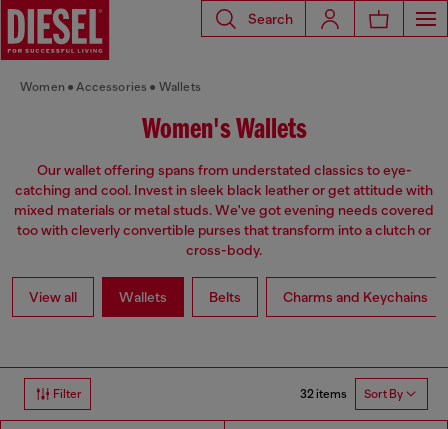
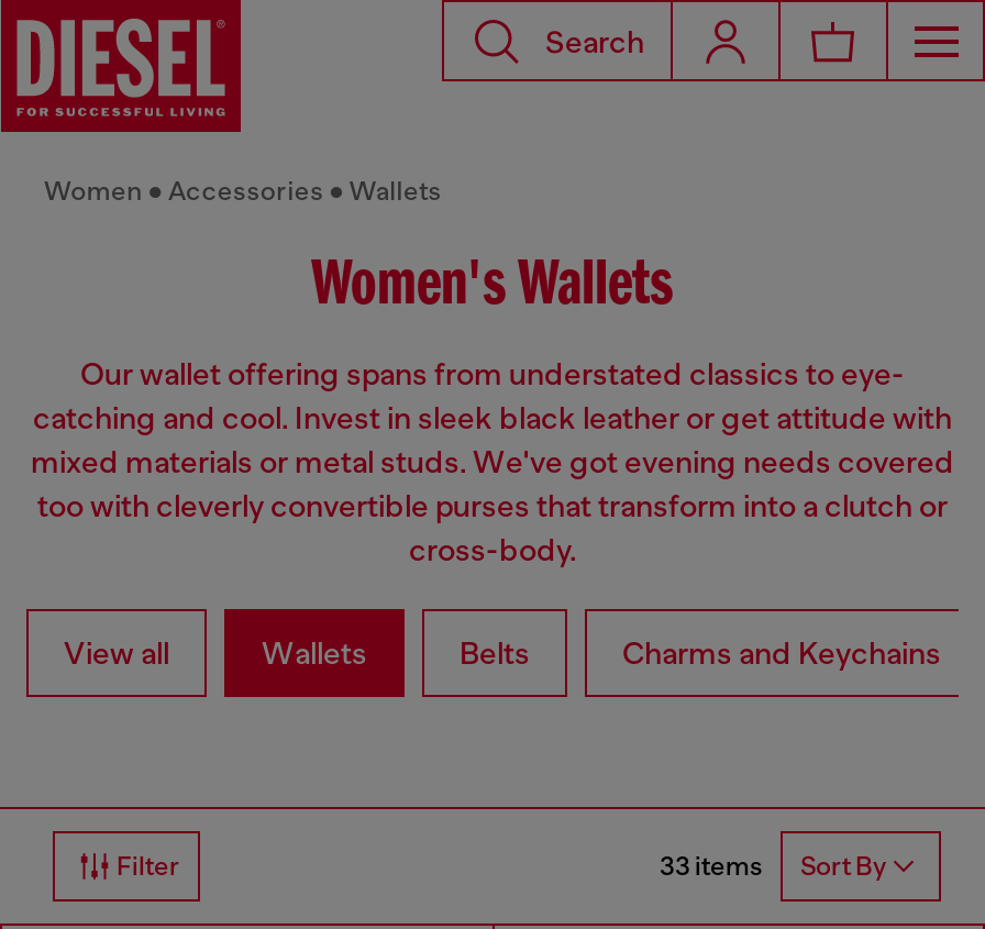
- 32 items Sort By
+ 33 items Sort By
